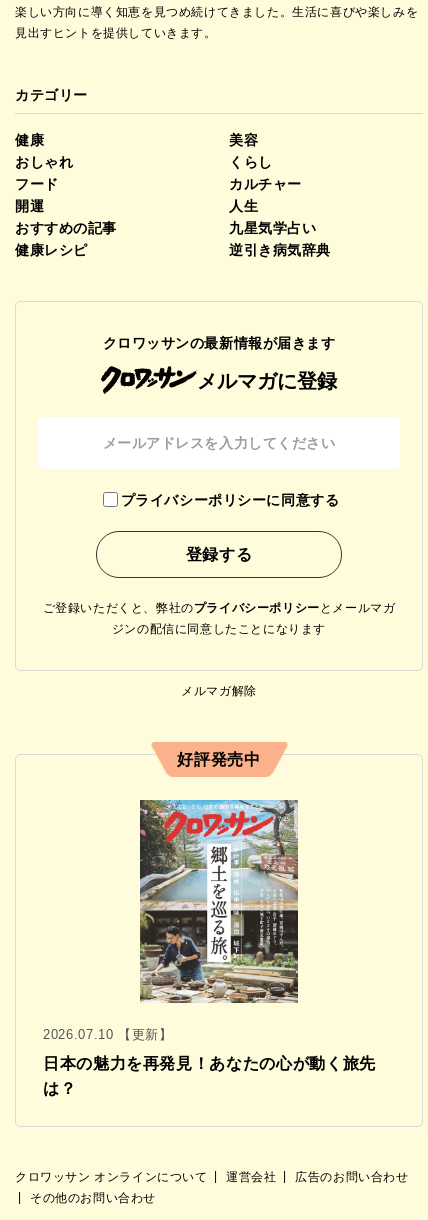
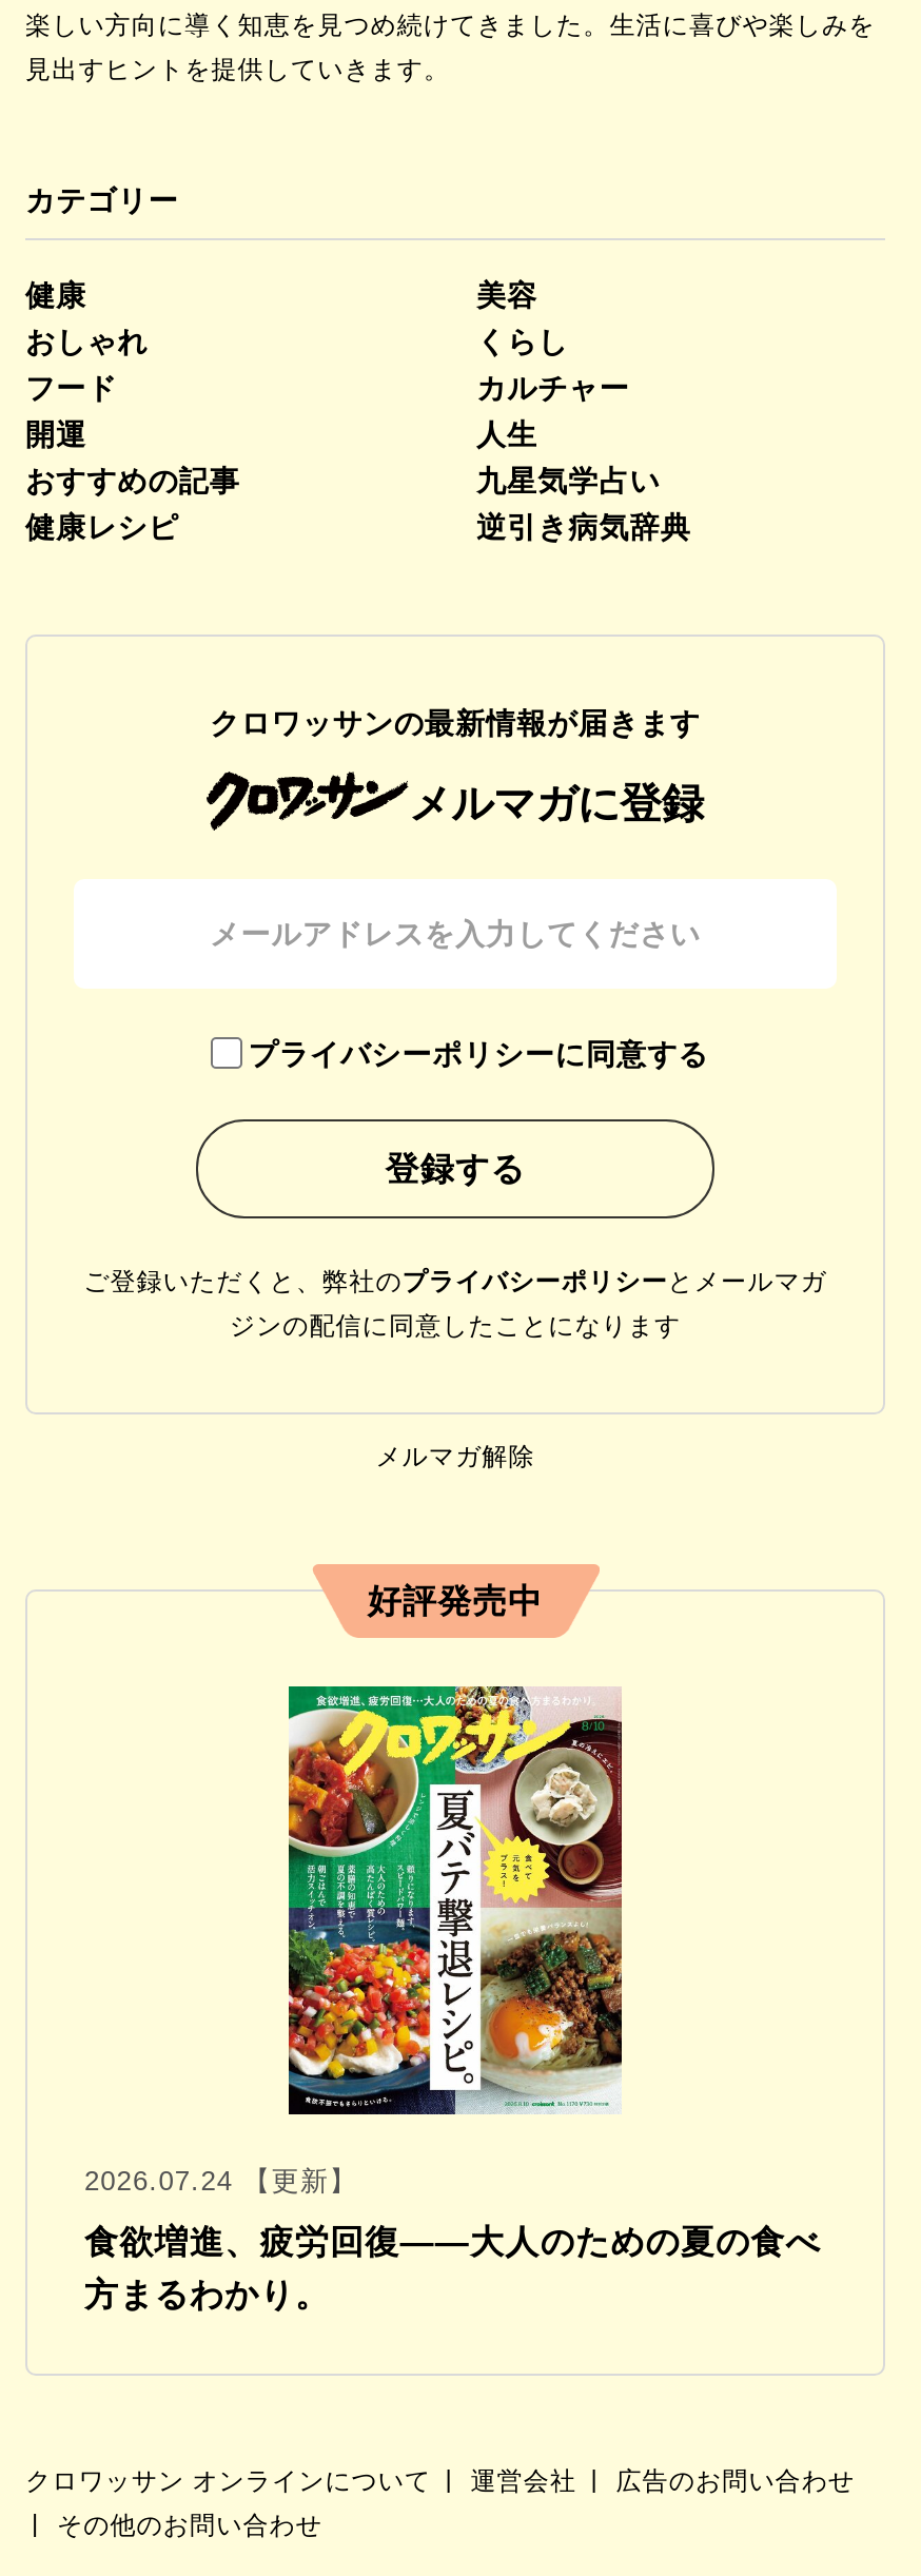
- [image]
- 2026.07.10 【更新】
+ [image]
+ 2026.07.24 【更新】

- 日本の魅力を再発見！あなたの心が動く旅先
+ 食欲増進、疲労回復——大人のための夏の食べ

- は？
+ 方まるわかり。
